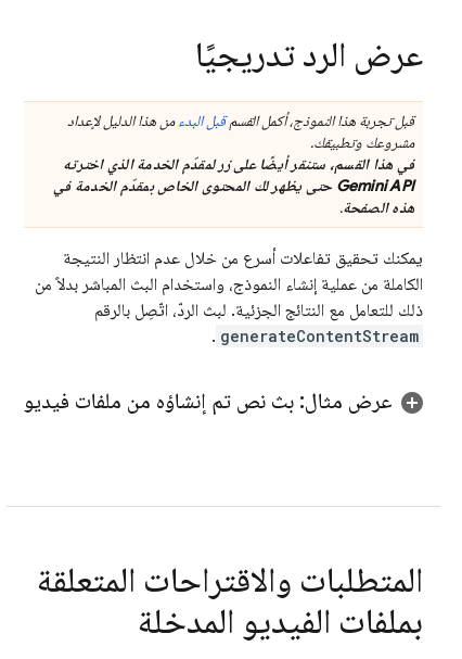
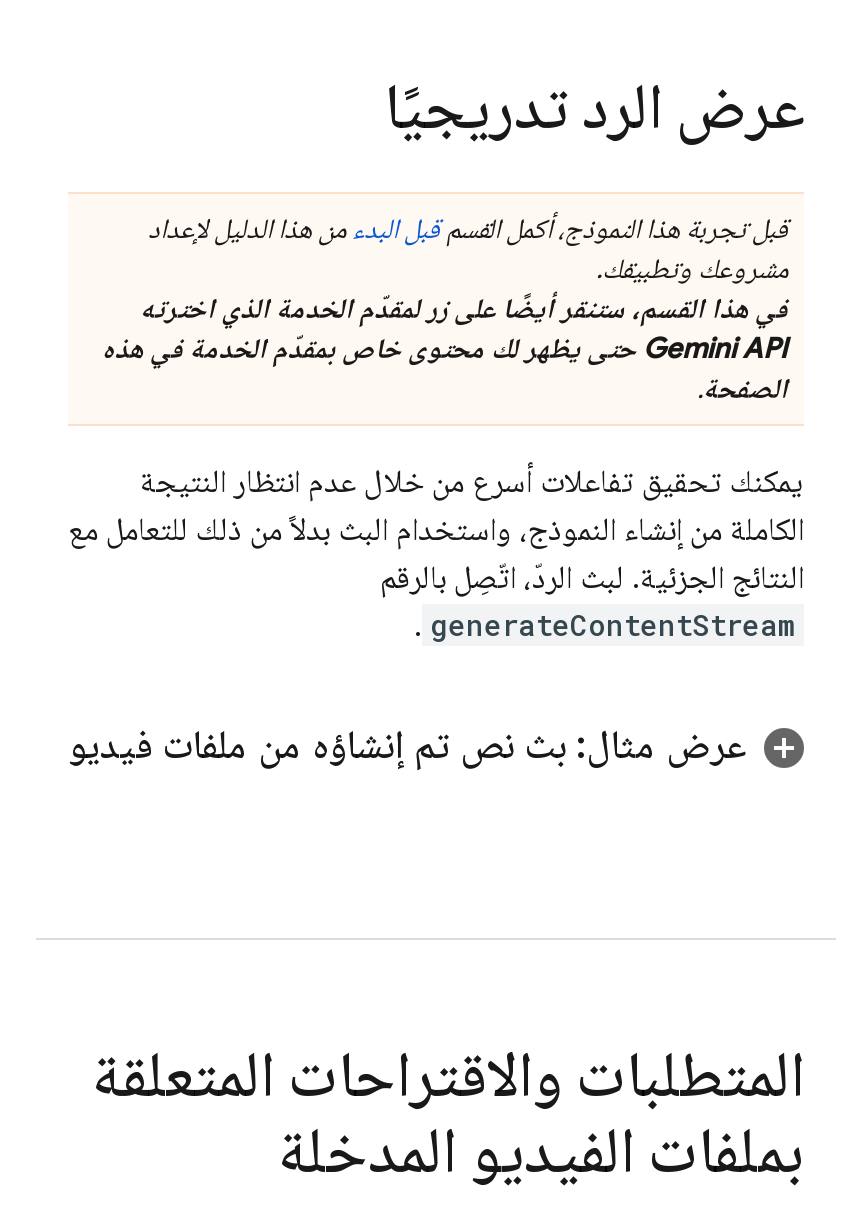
- Gemini API حتى يظهر لك المحتوى الخاص بمقدّم الخدمة في
- هذه الصفحة.
+ Gemini API حتى يظهر لك محتوى خاص بمقدّم الخدمة في هذه
+ الصفحة.

- الكاملة من عملية إنشاء النموذج، واستخدام البث المباشر بدلاً من
- ذلك للتعامل مع النتائج الجزئية. لبث الردّ، اتّصِل بالرقم
+ الكاملة من إنشاء النموذج، واستخدام البث بدلاً من ذلك للتعامل مع
+ النتائج الجزئية. لبث الردّ، اتّصِل بالرقم
